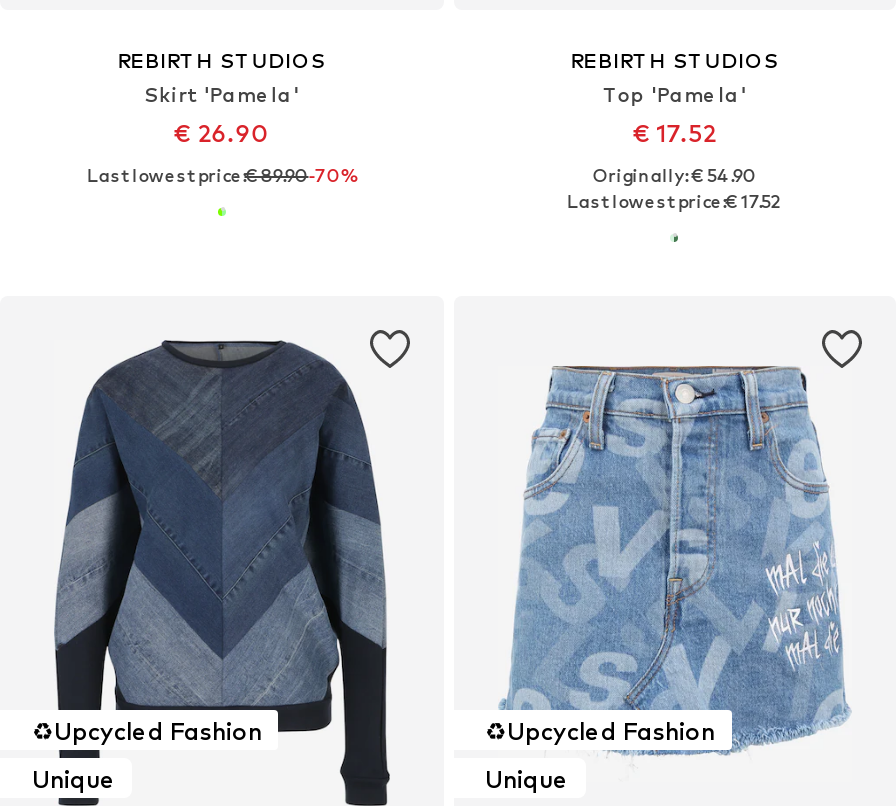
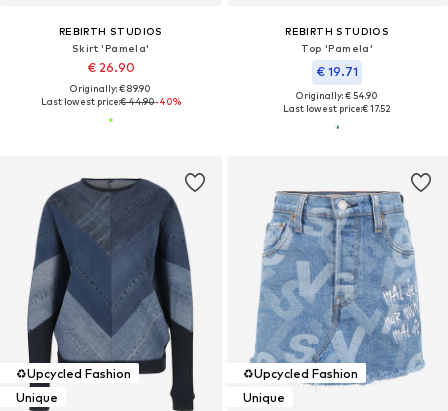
- € 17.52
+ € 19.71

- Last lowest price:€ 89.90-70%
+ Originally: € 89.90
+ Last lowest price:€ 44.90-40%
